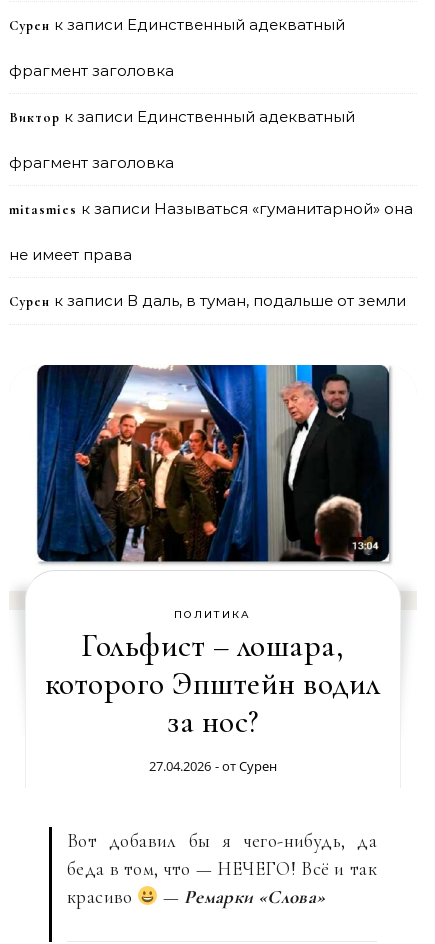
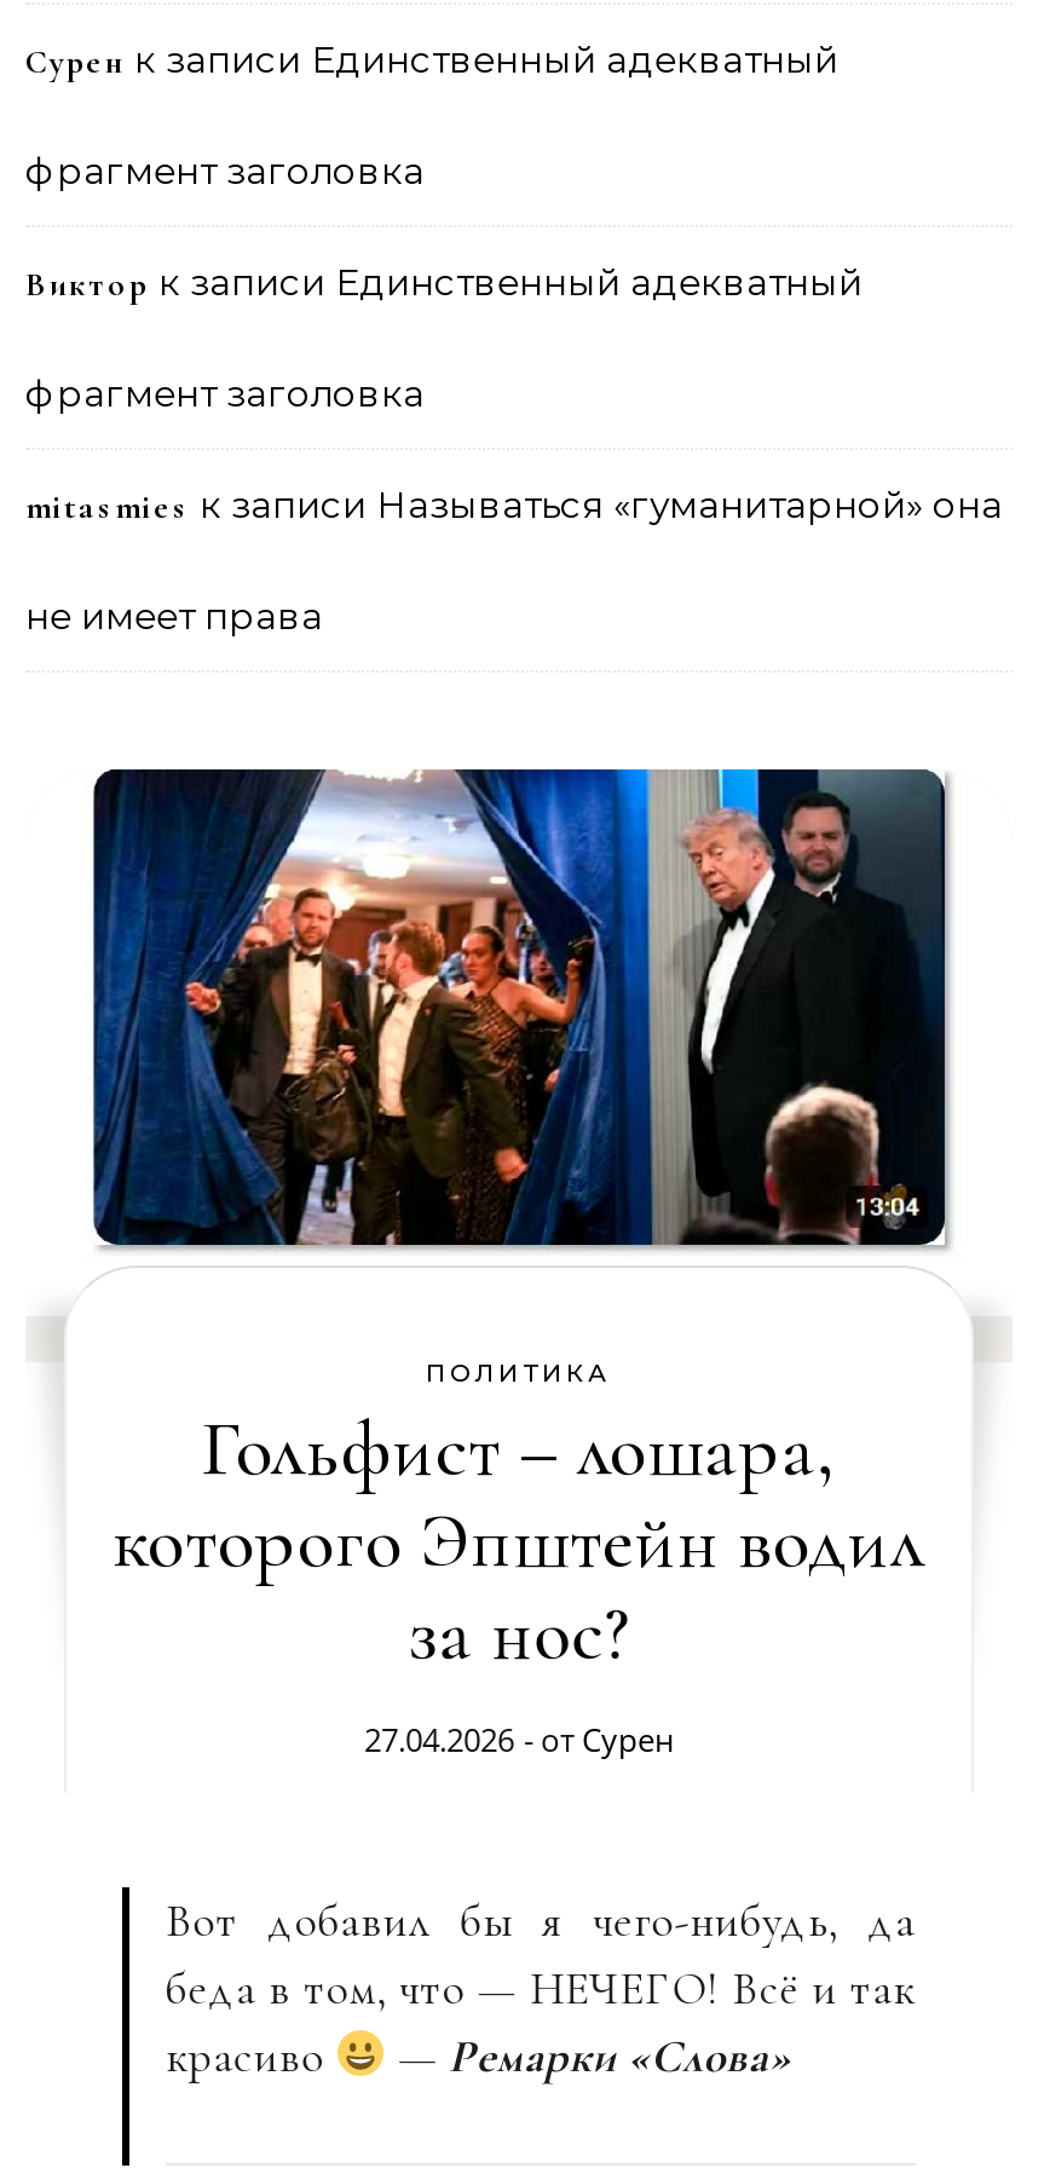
- Сурен к записи В даль, в туман, подальше от земли
